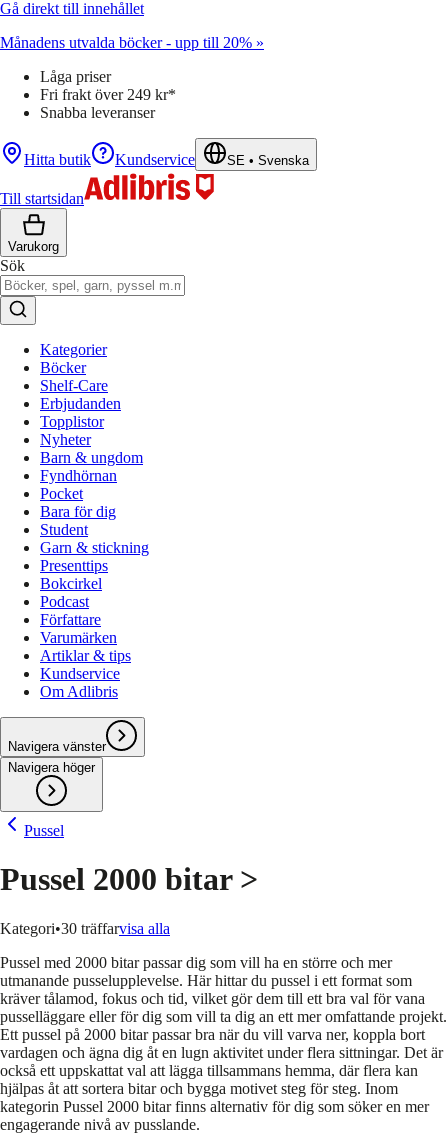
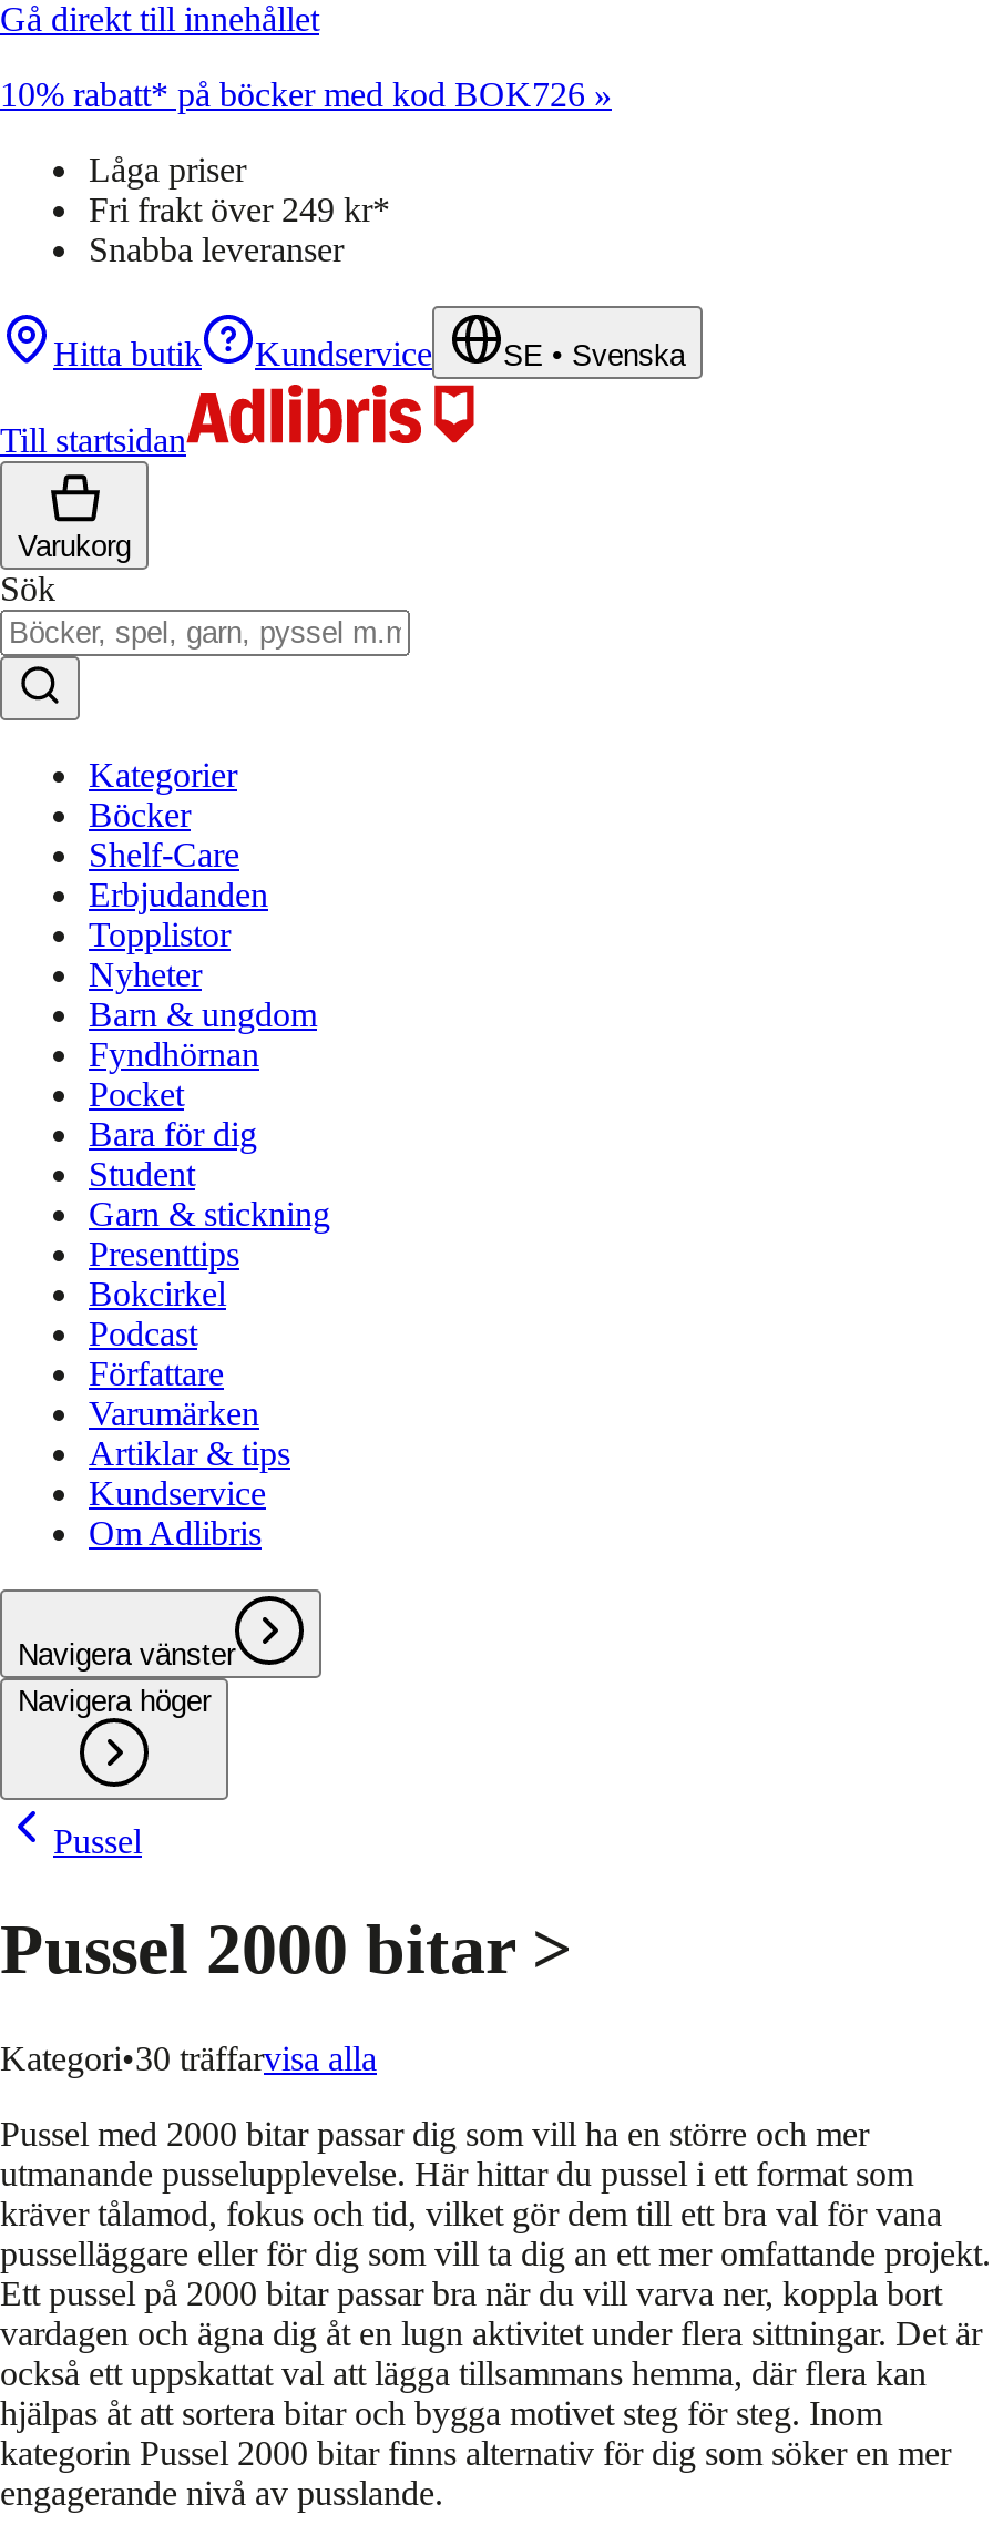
- Månadens utvalda böcker - upp till 20% »
+ 10% rabatt* på böcker med kod BOK726 »
